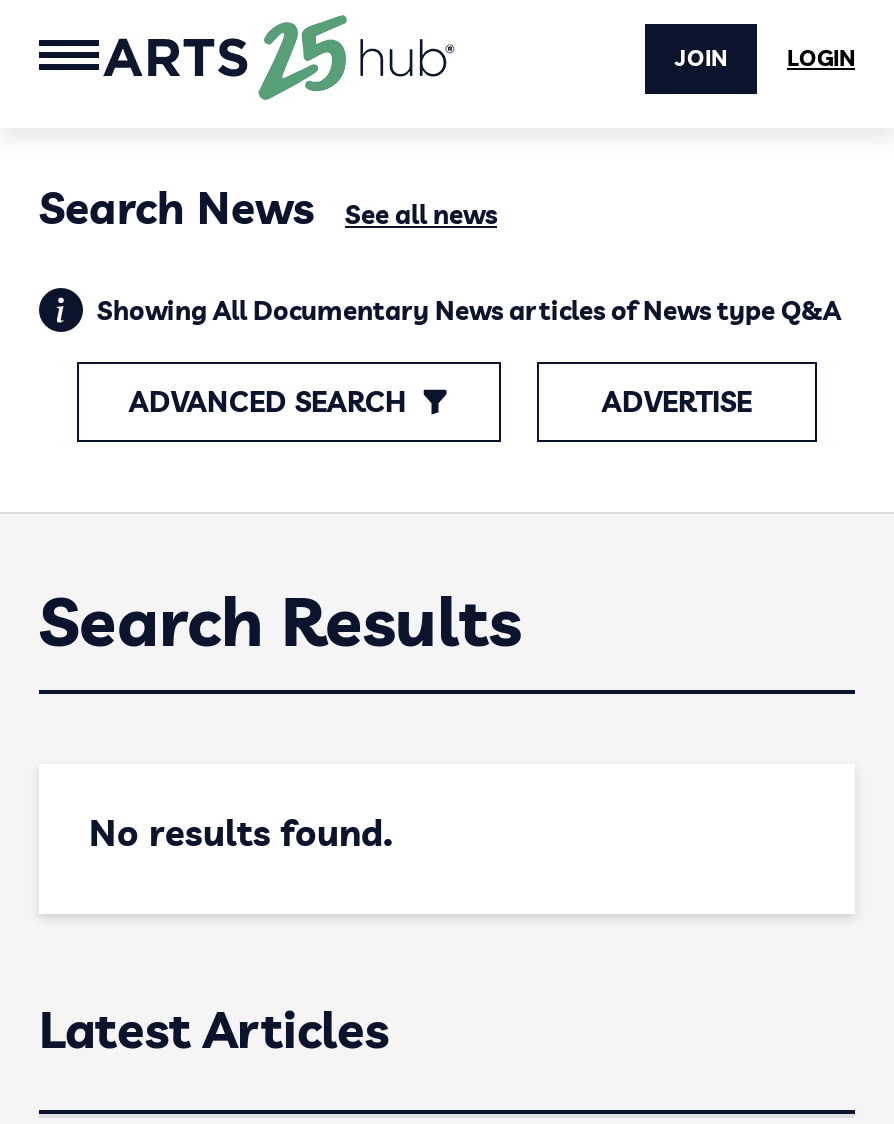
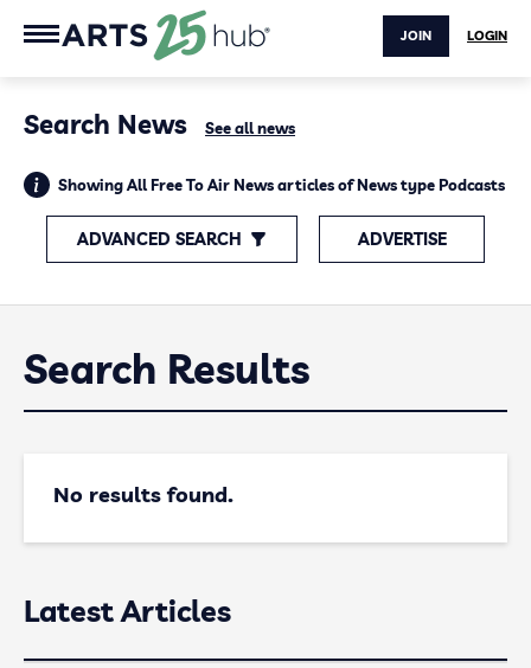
- Showing All Documentary News articles of News type Q&A
+ Showing All Free To Air News articles of News type Podcasts
